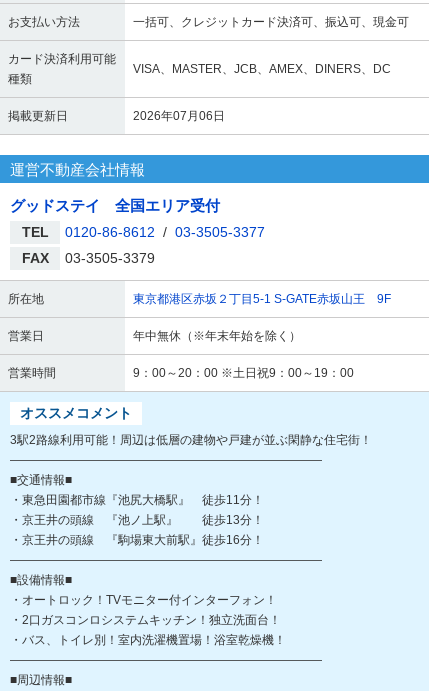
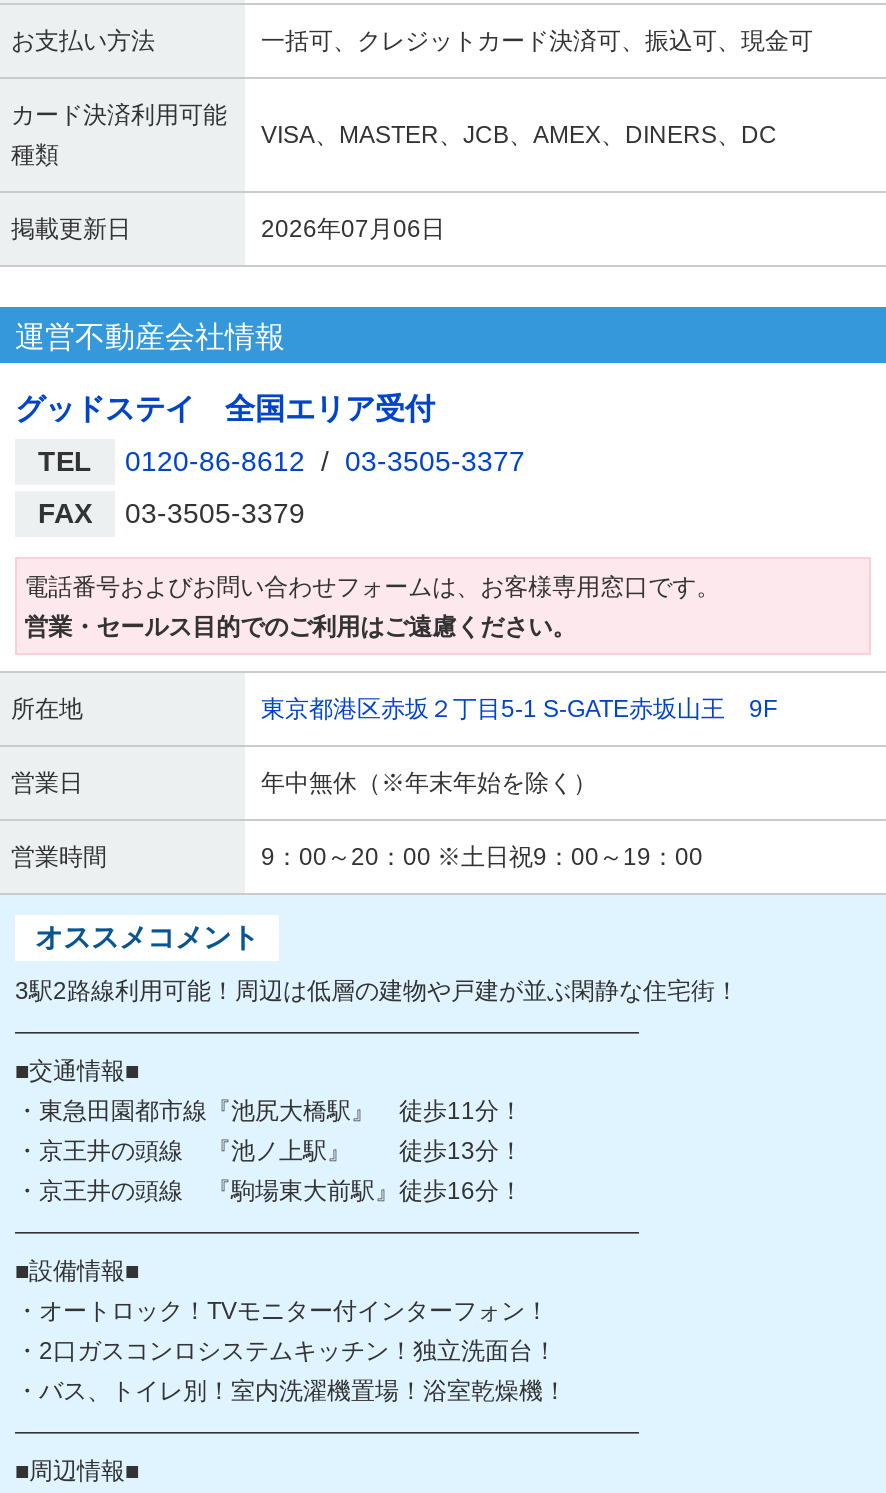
+ 電話番号およびお問い合わせフォームは、お客様専用窓口です。
+ 営業・セールス目的でのご利用はご遠慮ください。
